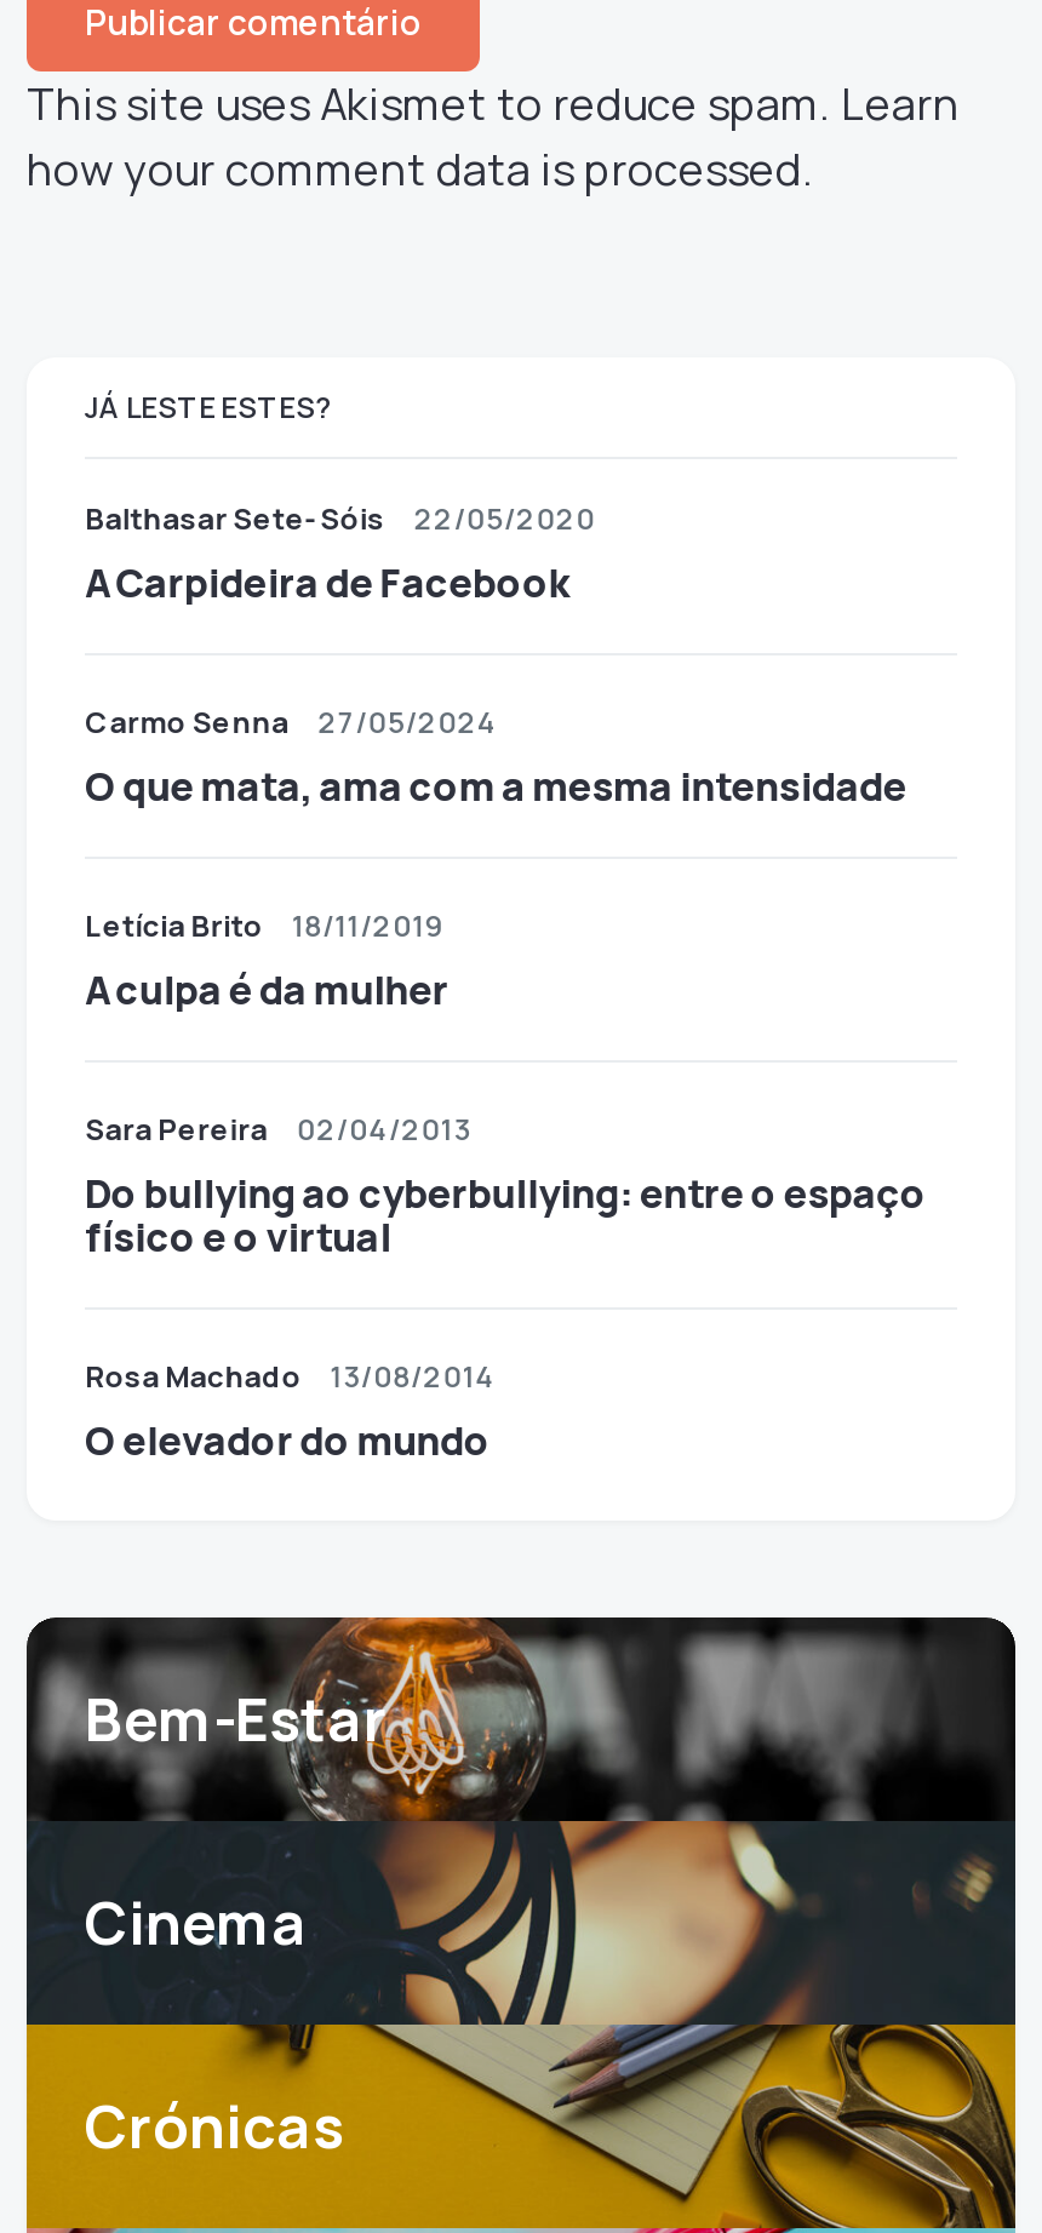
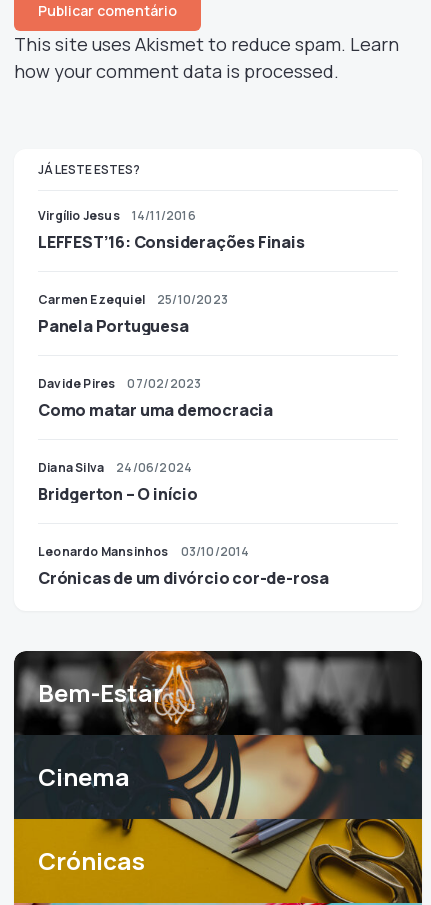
- Balthasar Sete-Sóis
- 22/05/2020
- A Carpideira de Facebook
+ Virgílio Jesus
+ 14/11/2016
+ LEFFEST’16: Considerações Finais

- Carmo Senna
- 27/05/2024
- O que mata, ama com a mesma intensidade
+ Carmen Ezequiel
+ 25/10/2023
+ Panela Portuguesa

- Letícia Brito
- 18/11/2019
- A culpa é da mulher
+ Davide Pires
+ 07/02/2023
+ Como matar uma democracia

- Sara Pereira
- 02/04/2013
- Do bullying ao cyberbullying: entre o espaço
- físico e o virtual
+ Diana Silva
+ 24/06/2024
+ Bridgerton – O início

- Rosa Machado
- 13/08/2014
- O elevador do mundo
+ Leonardo Mansinhos
+ 03/10/2014
+ Crónicas de um divórcio cor-de-rosa
